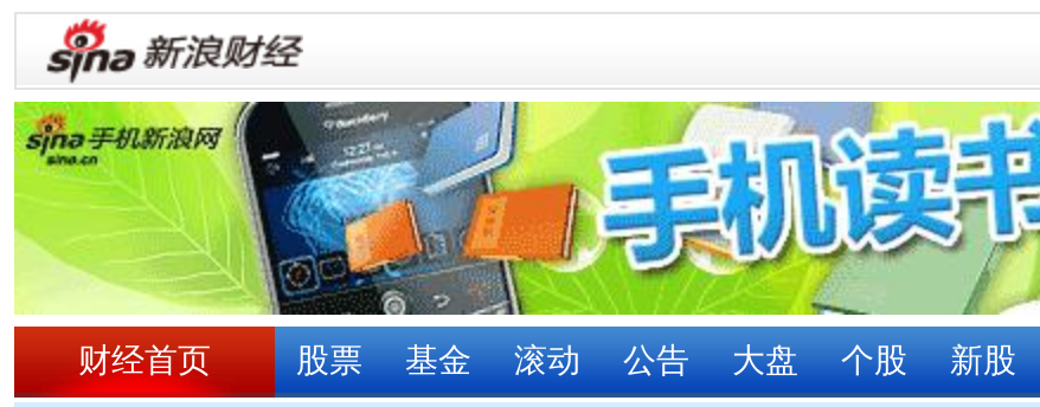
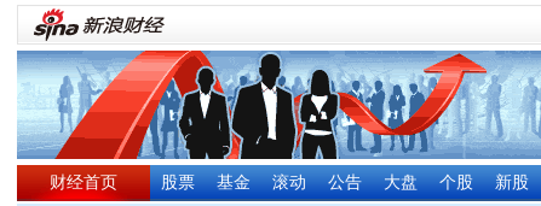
- [image]
+ [image]
